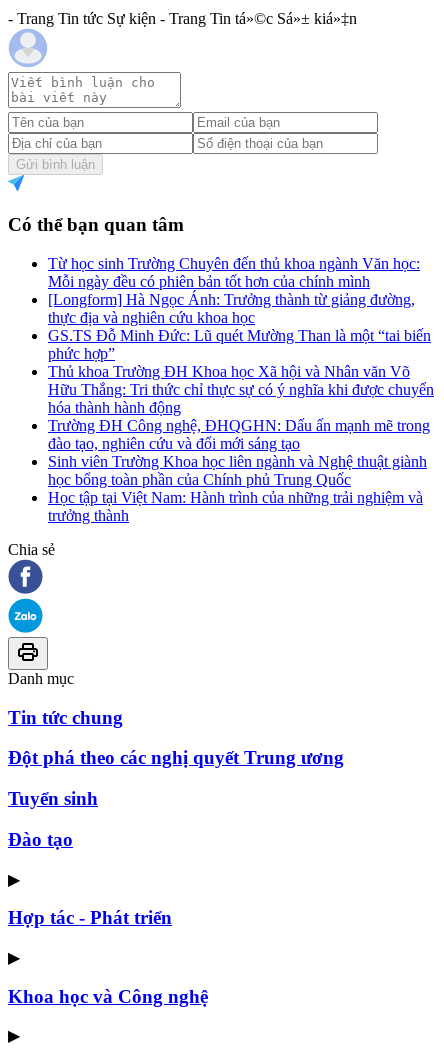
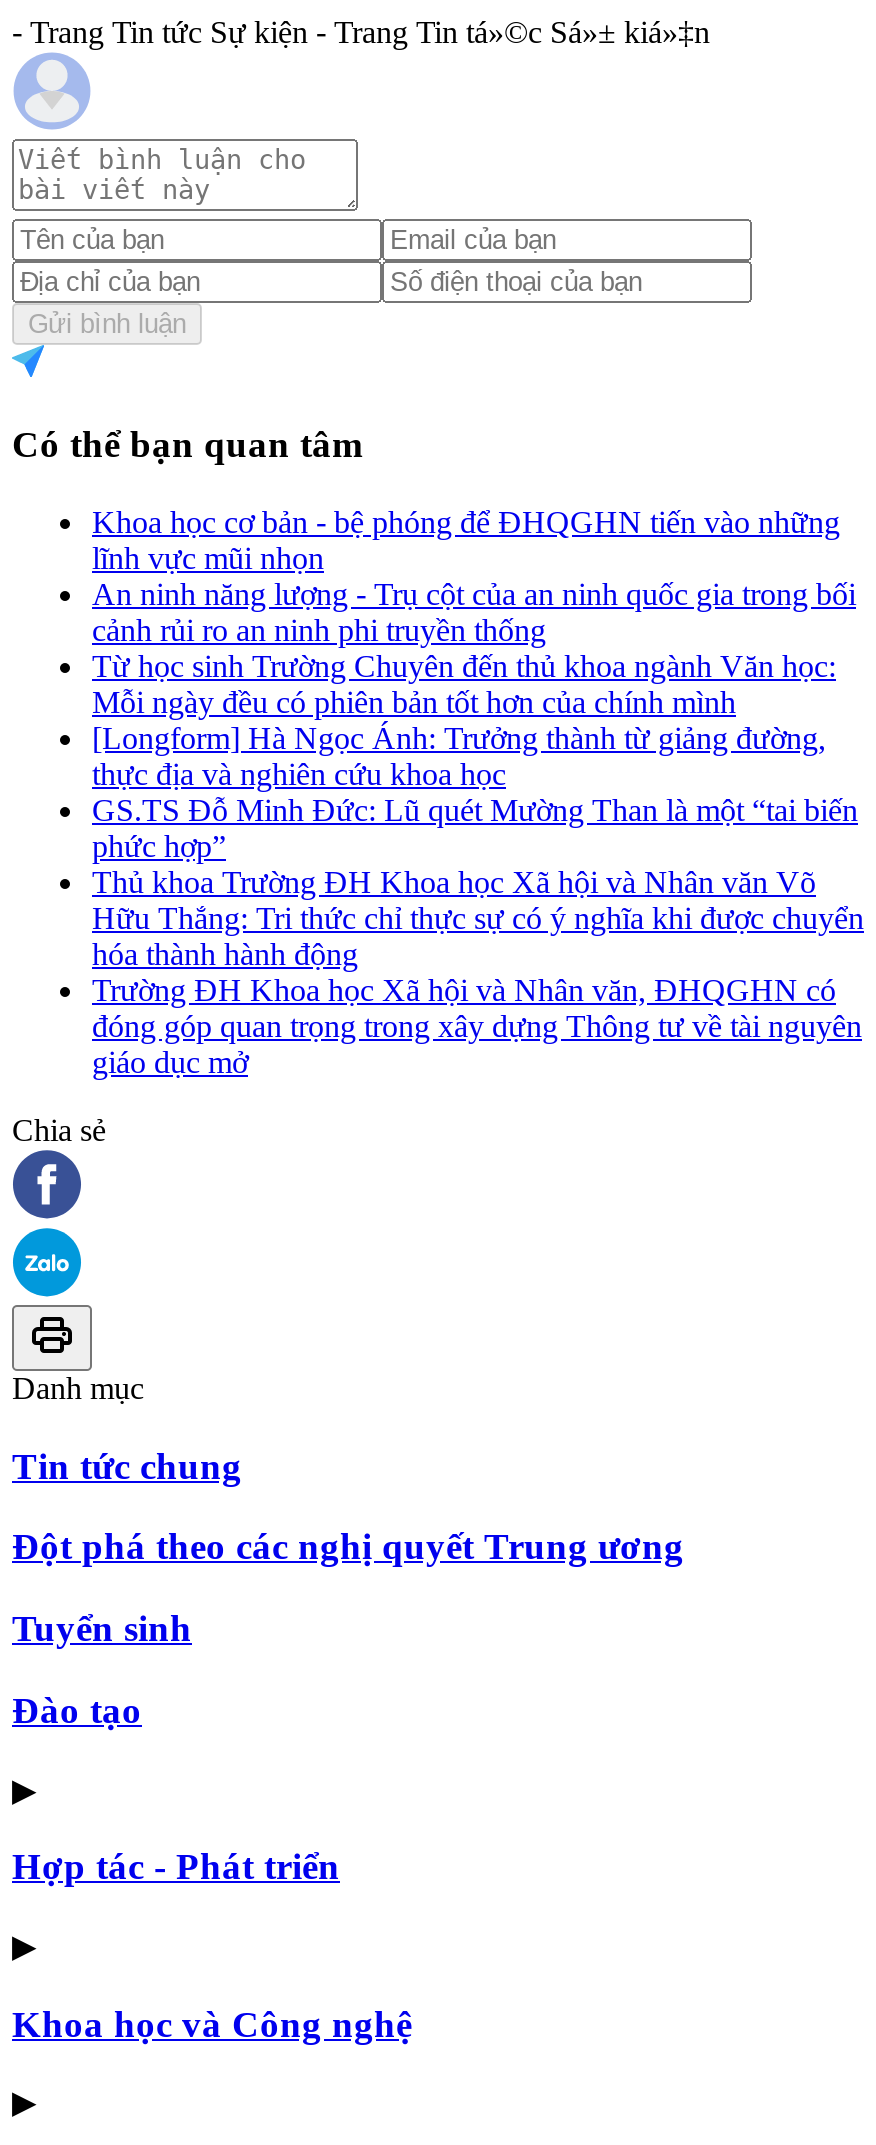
+ Khoa học cơ bản - bệ phóng để ĐHQGHN tiến vào những
+ lĩnh vực mũi nhọn
+ An ninh năng lượng - Trụ cột của an ninh quốc gia trong bối
+ cảnh rủi ro an ninh phi truyền thống

moved down: Từ học sinh Trường Chuyên đến thủ khoa ngành Văn học: | Mỗi ngày đều có phiên bản tốt hơn của chính mình | [Longform] Hà Ngọc Ánh: Trưởng thành từ giảng đường, | ... | Hữu Thắng: Tri thức chỉ thực sự có ý nghĩa khi được chuyển | hóa thành hành động

- Trường ĐH Công nghệ, ĐHQGHN: Dấu ấn mạnh mẽ trong
- đào tạo, nghiên cứu và đổi mới sáng tạo
- Sinh viên Trường Khoa học liên ngành và Nghệ thuật giành
- học bổng toàn phần của Chính phủ Trung Quốc
- Học tập tại Việt Nam: Hành trình của những trải nghiệm và
- trưởng thành
+ Trường ĐH Khoa học Xã hội và Nhân văn, ĐHQGHN có
+ đóng góp quan trọng trong xây dựng Thông tư về tài nguyên
+ giáo dục mở
